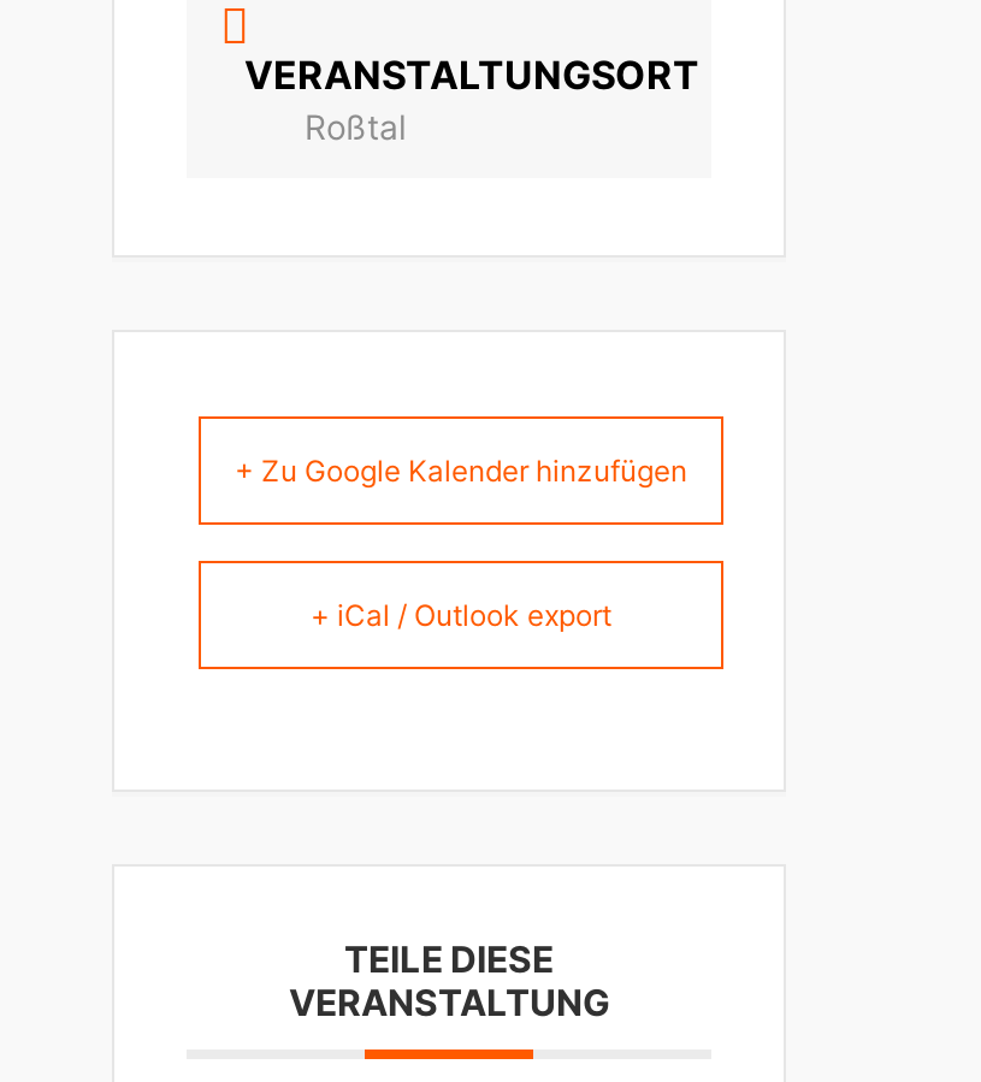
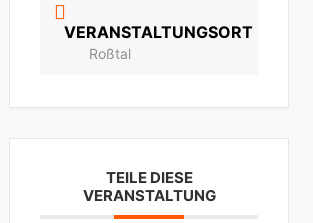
- + Zu Google Kalender hinzufügen

- + iCal / Outlook export
